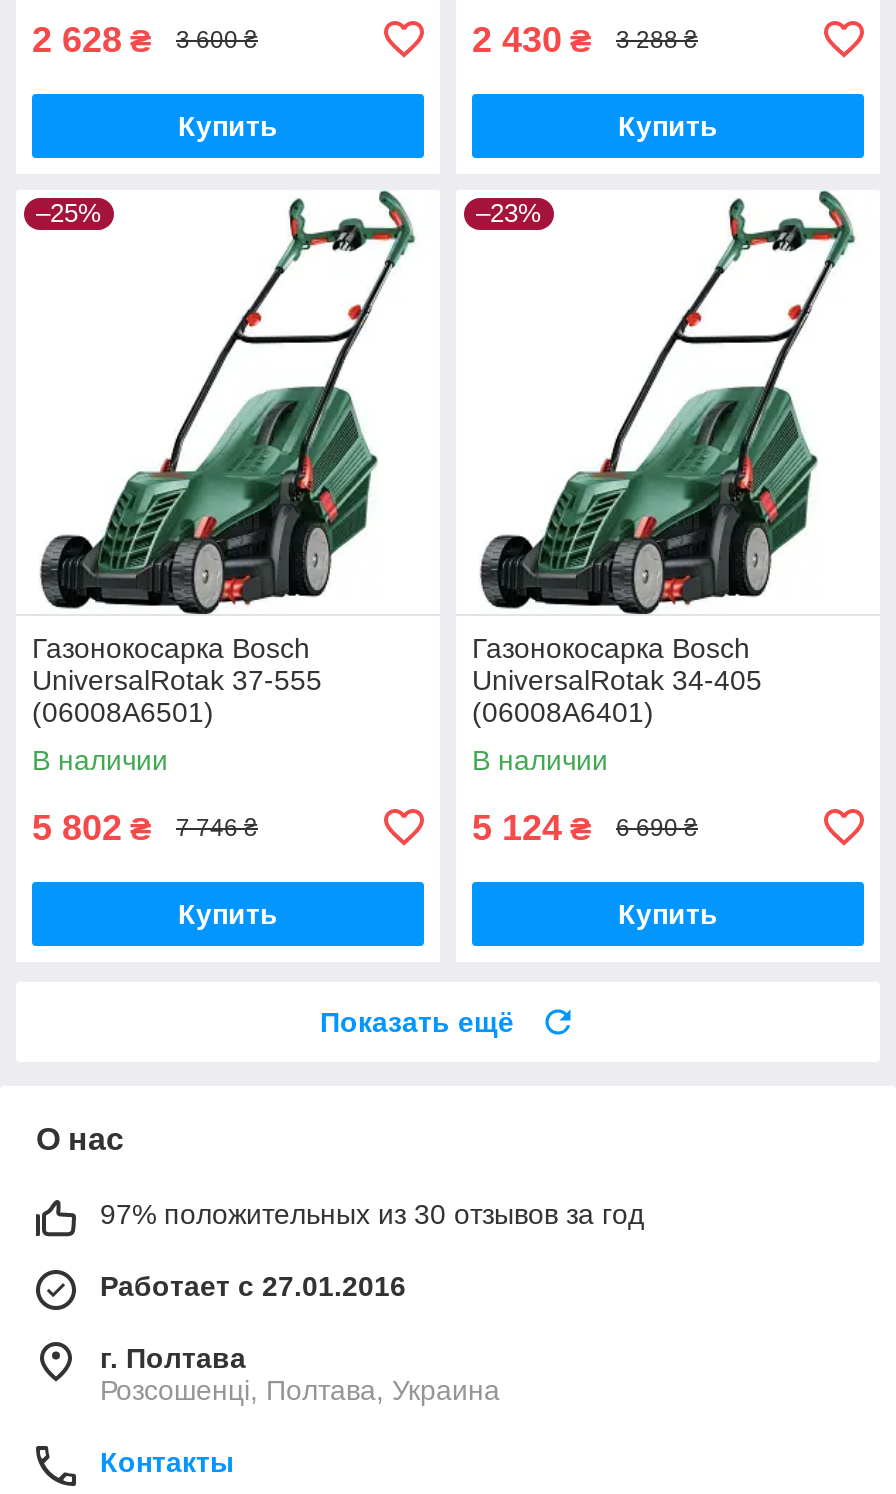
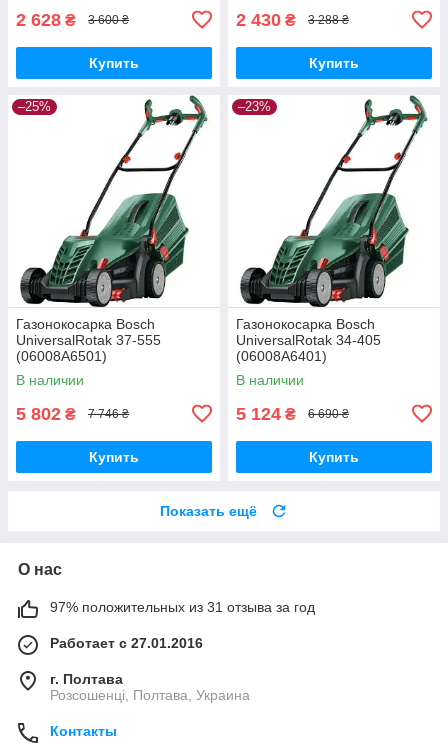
- 97% положительных из 30 отзывов за год
+ 97% положительных из 31 отзыва за год
